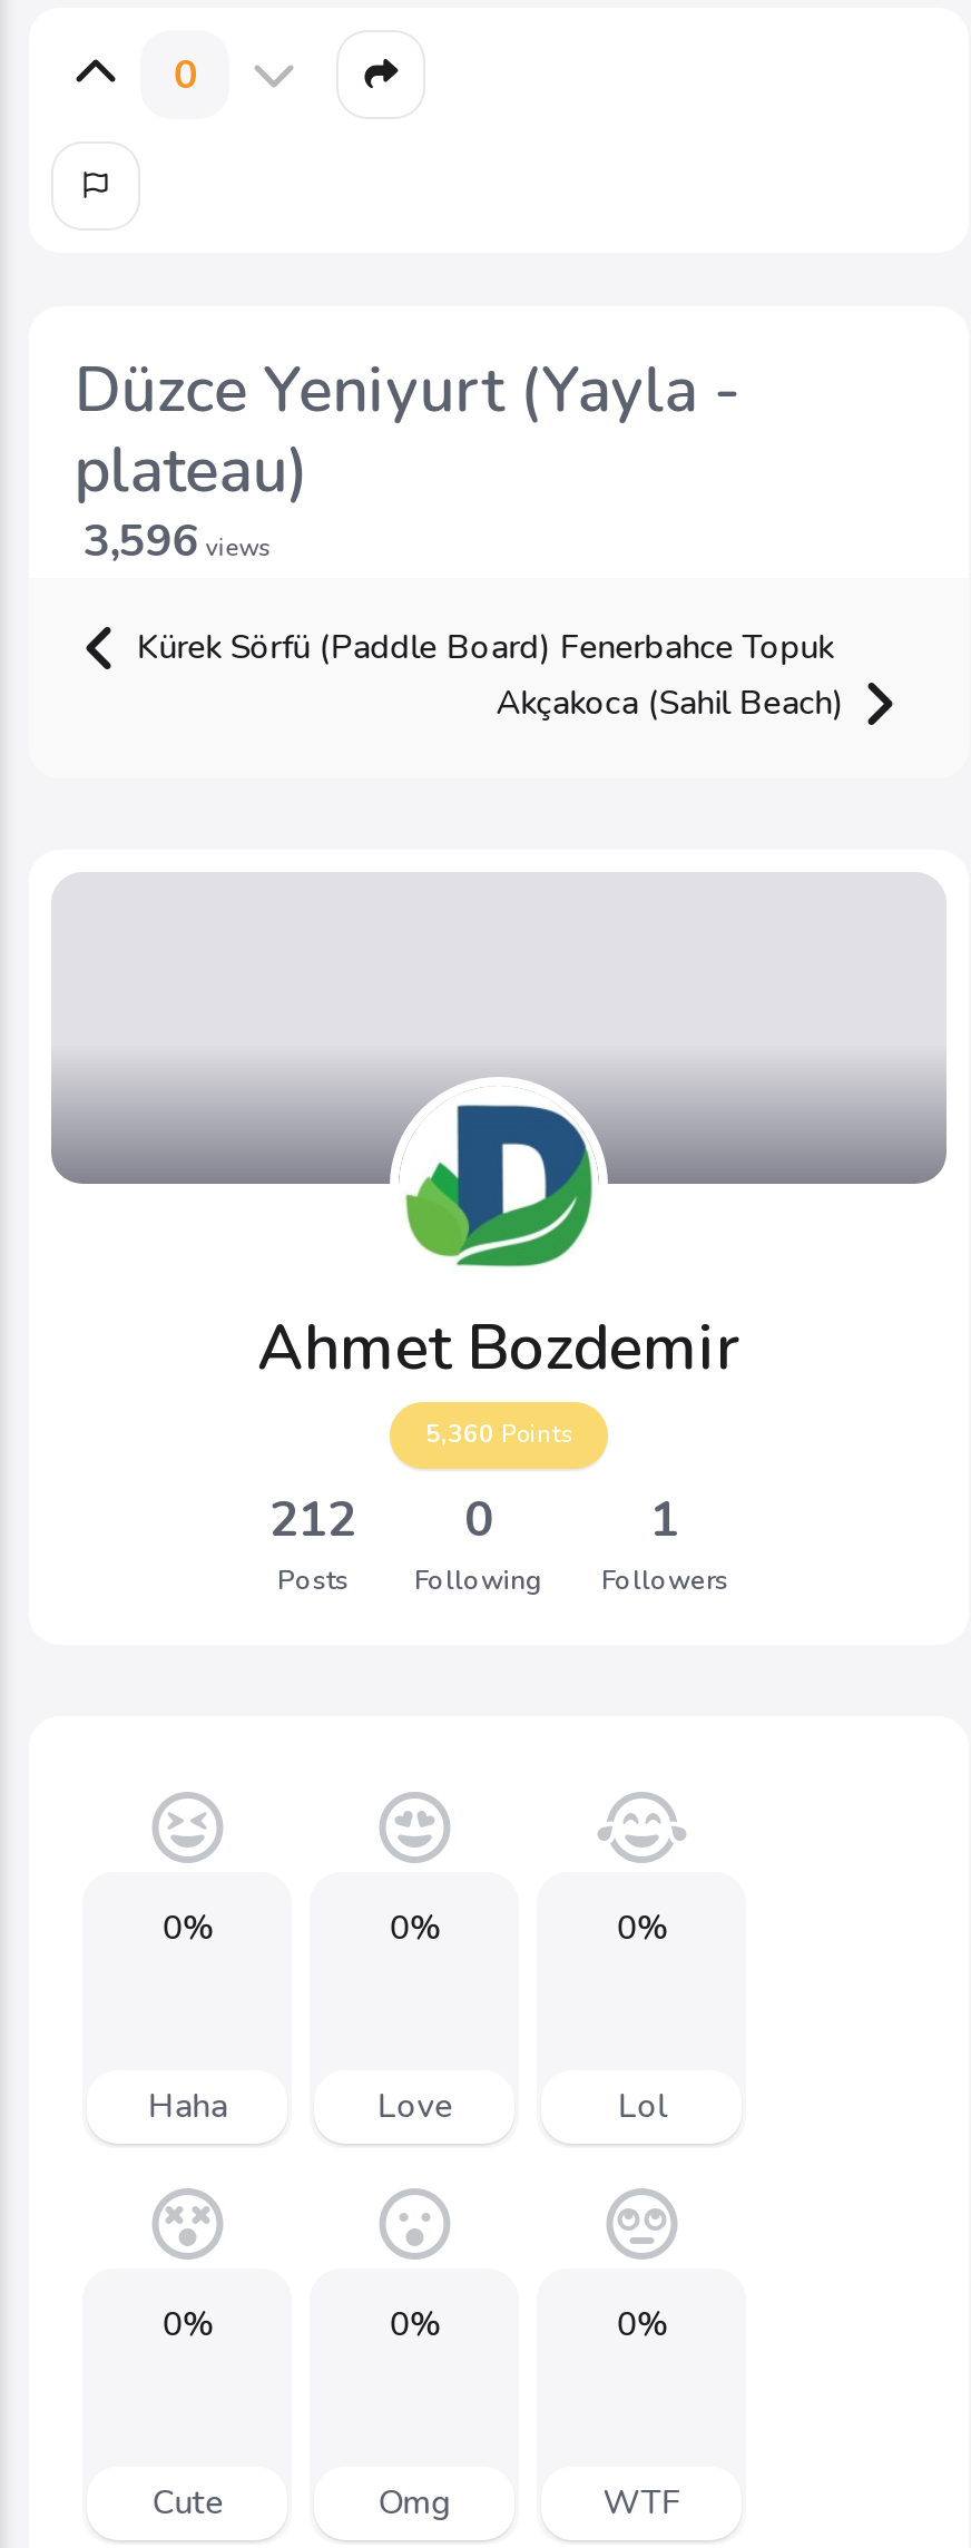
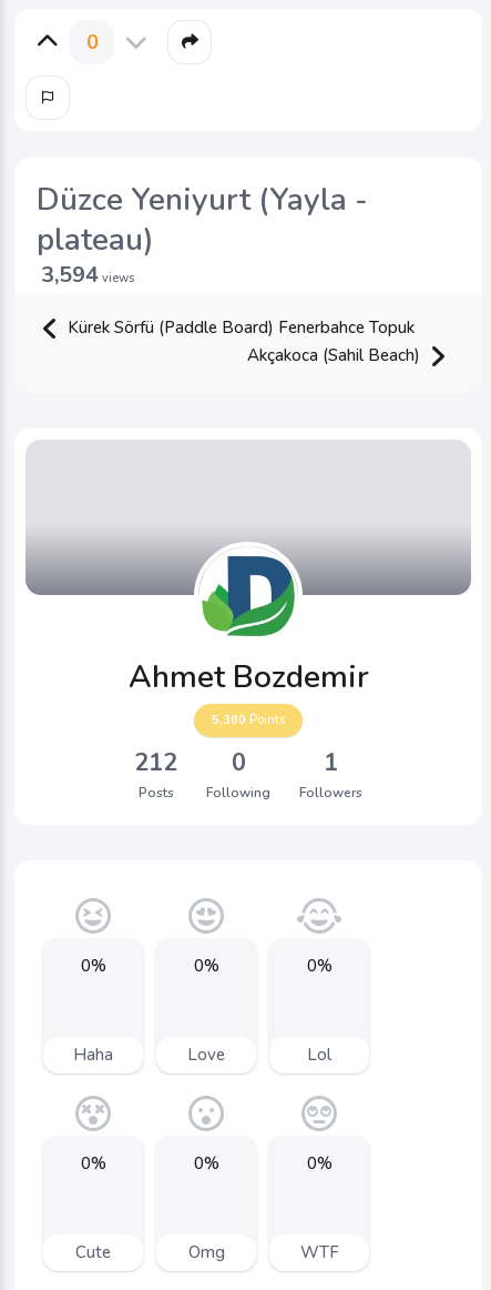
- 3,596views
+ 3,594views
